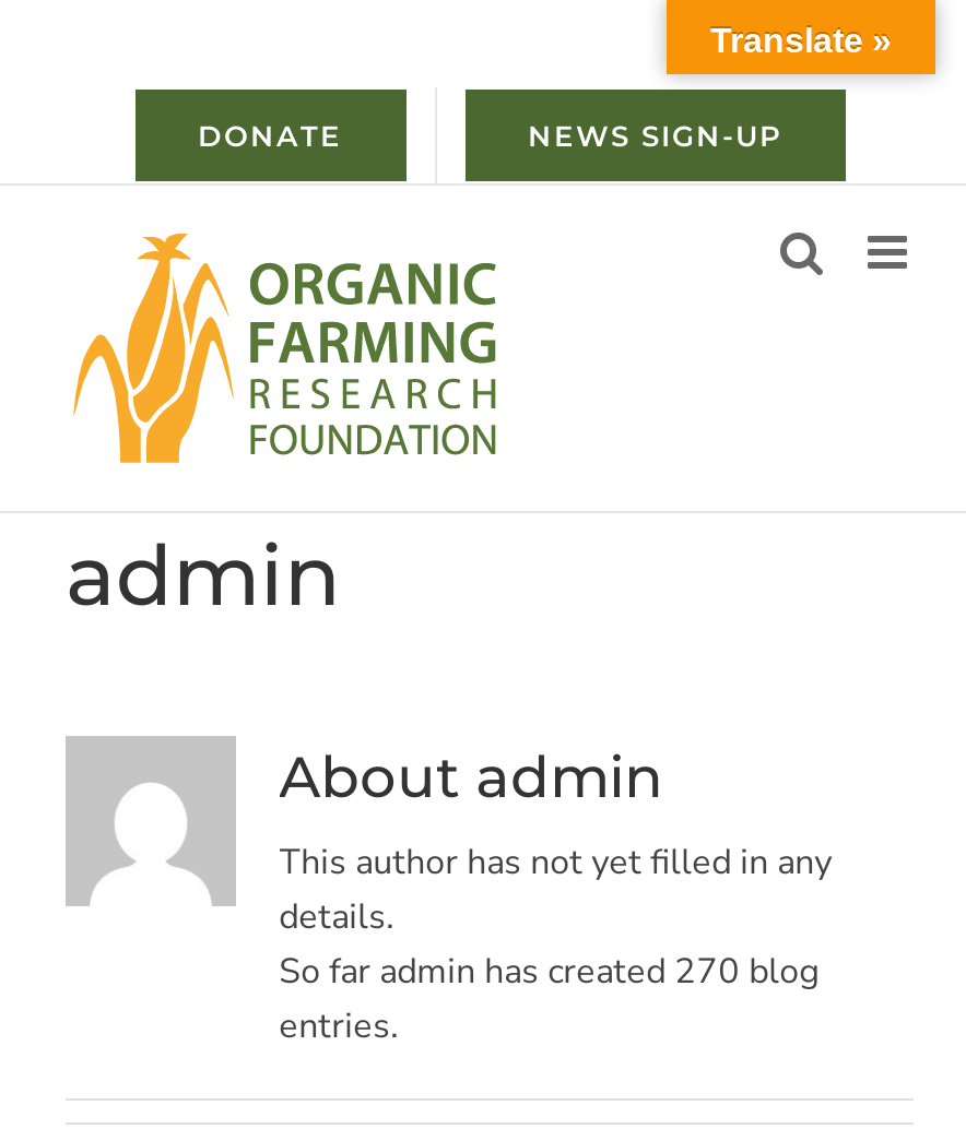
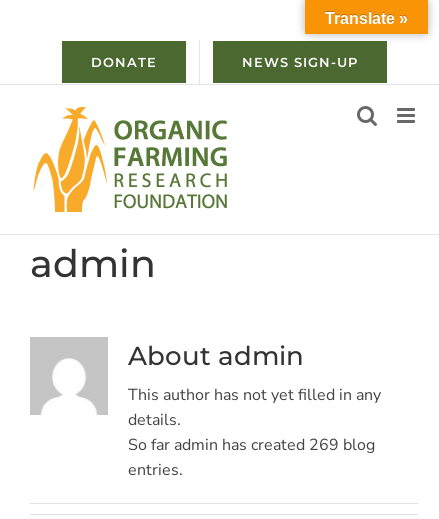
- So far admin has created 270 blog
+ So far admin has created 269 blog
